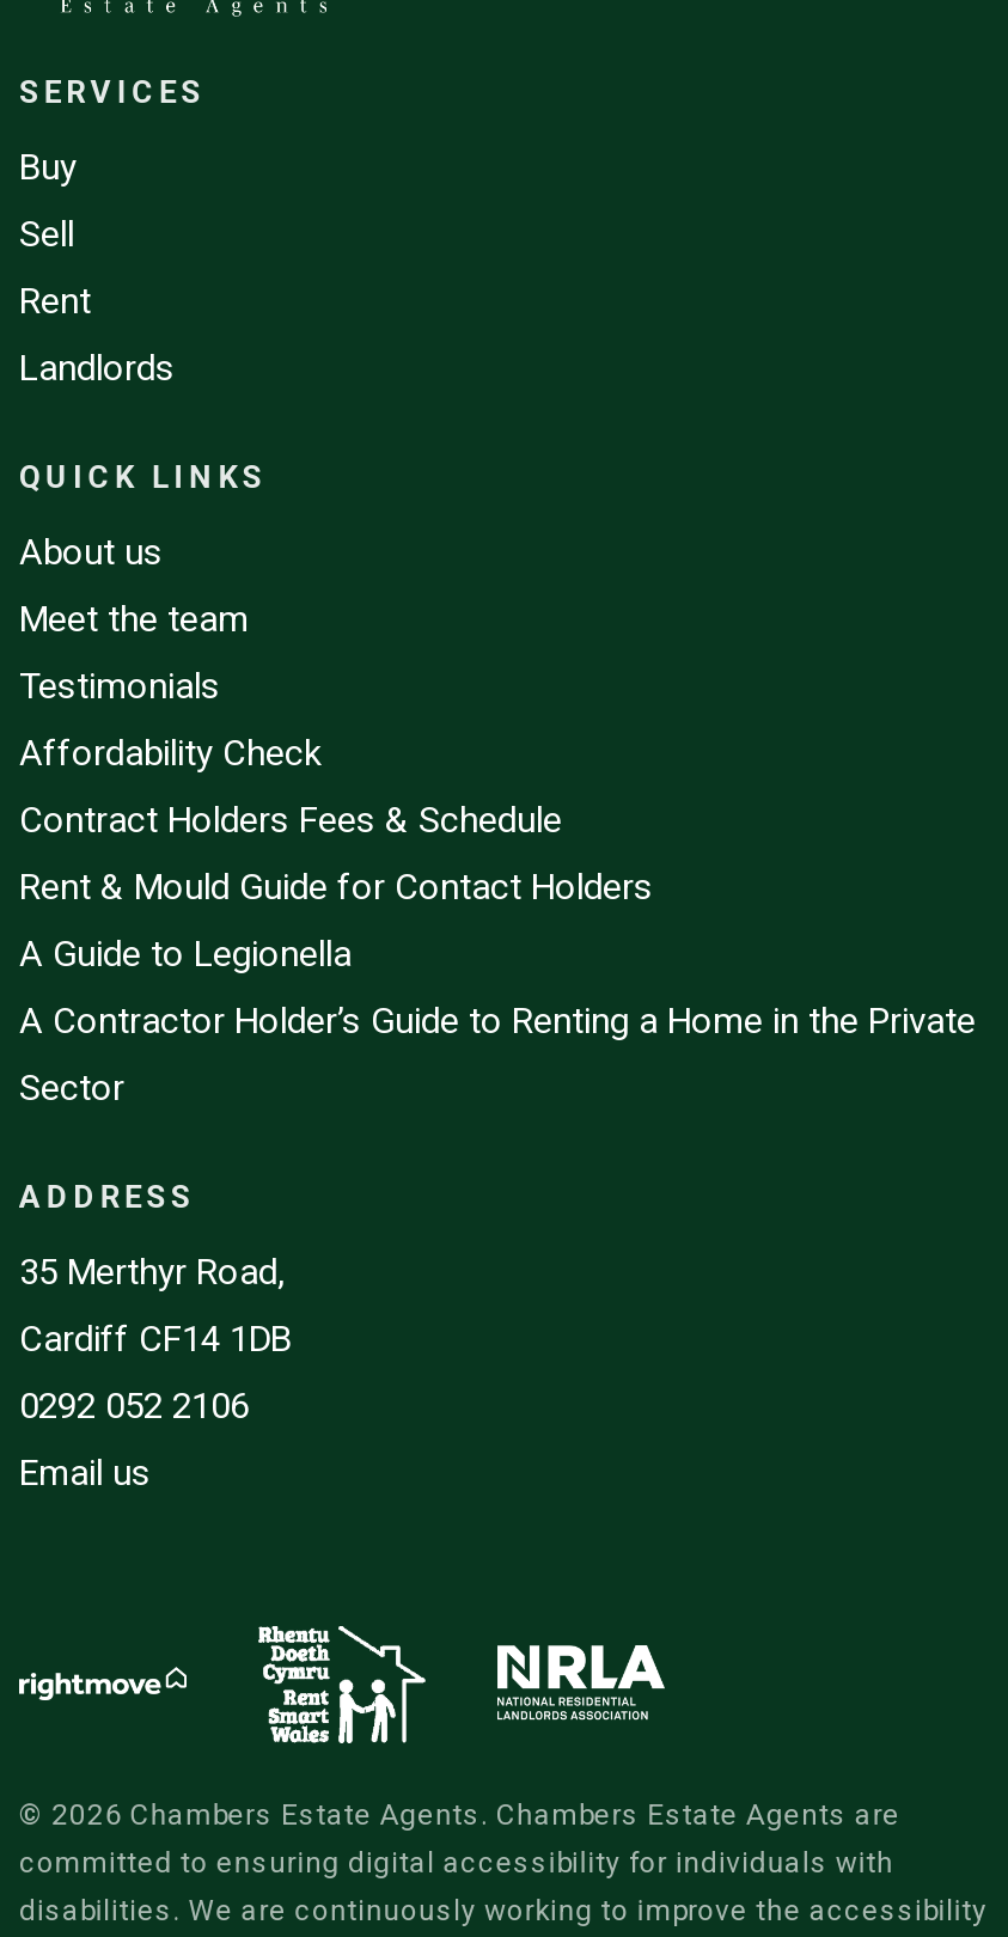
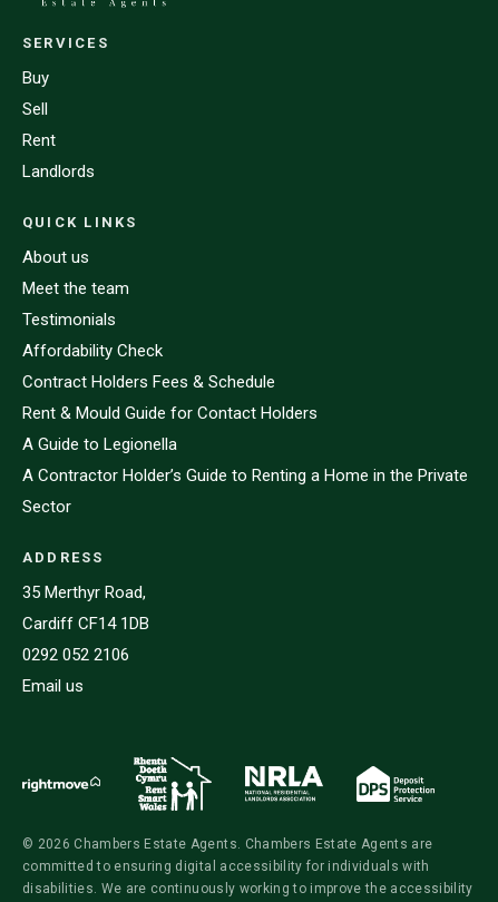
+ [image]
